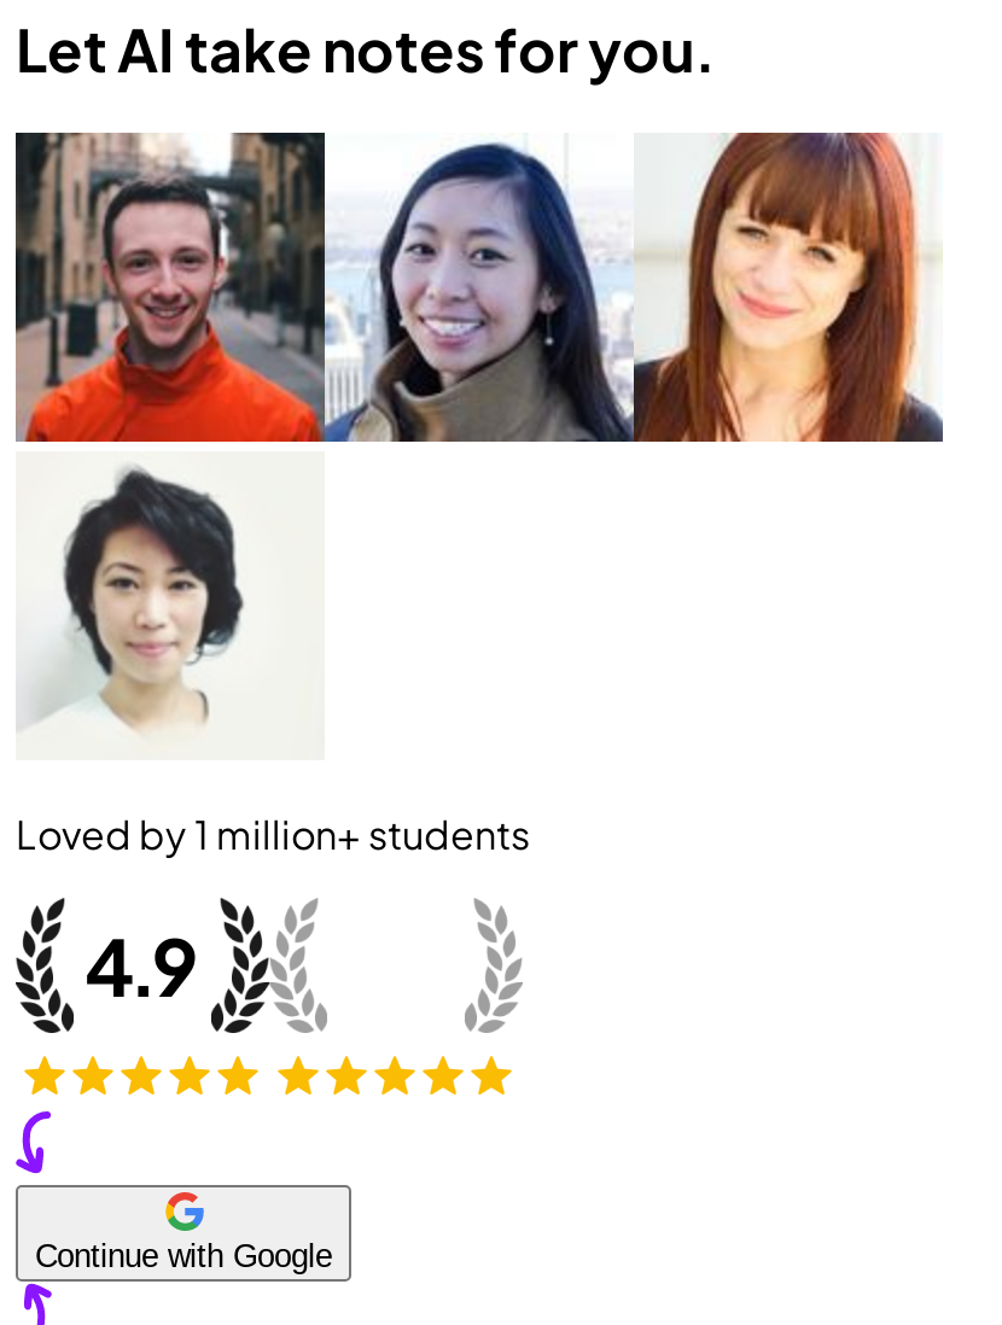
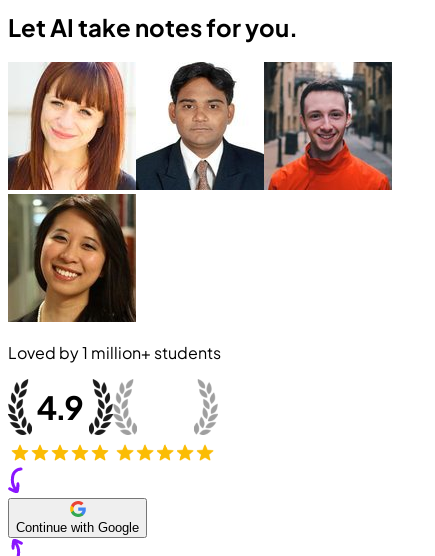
- [image]
+ [image]
